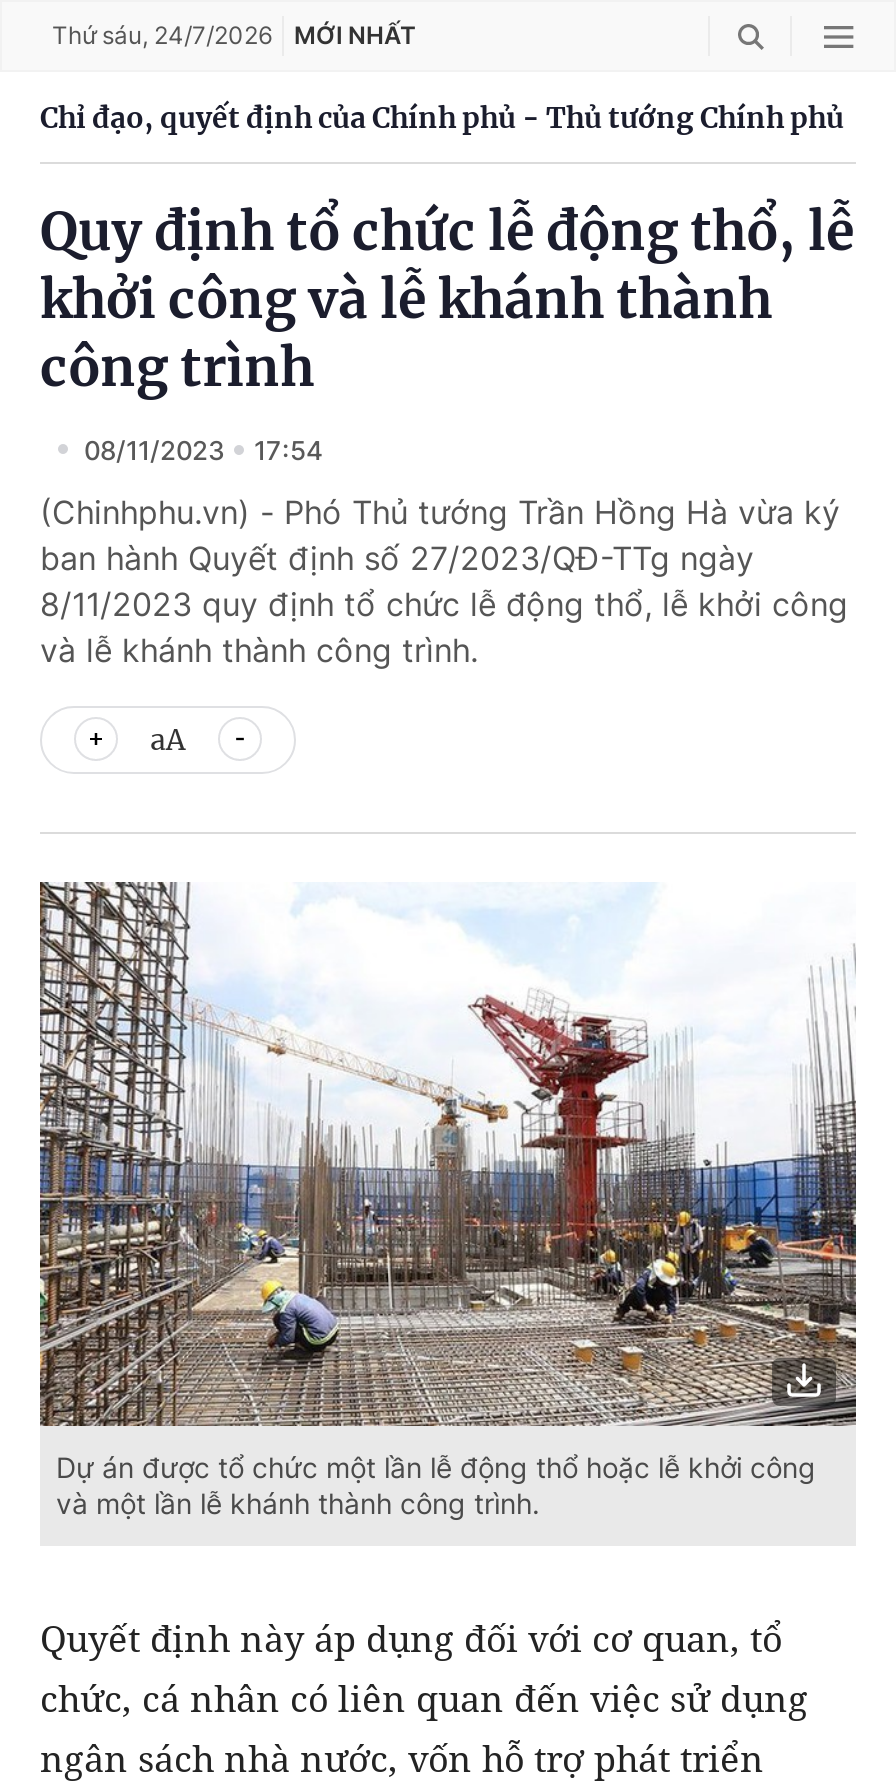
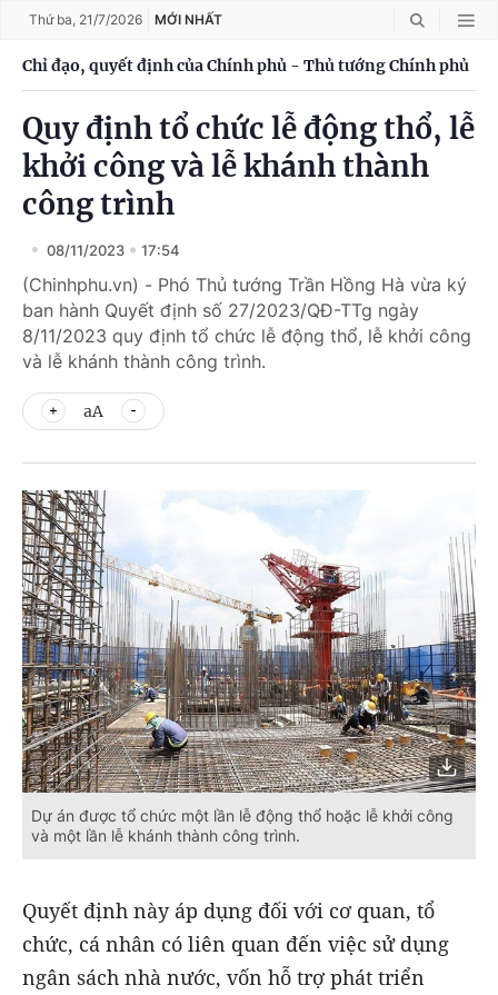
- Thứ sáu, 24/7/2026 MỚI NHẤT
+ Thứ ba, 21/7/2026 MỚI NHẤT
